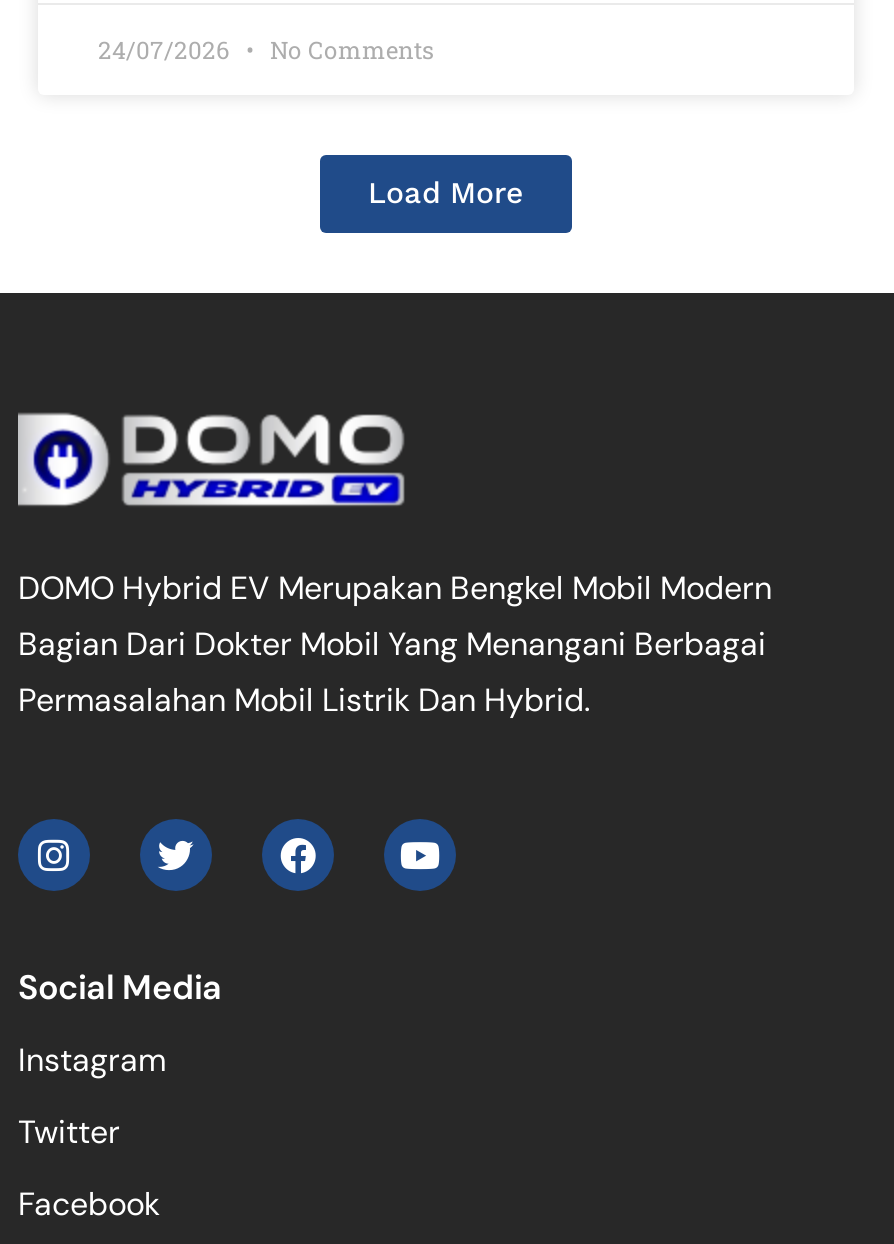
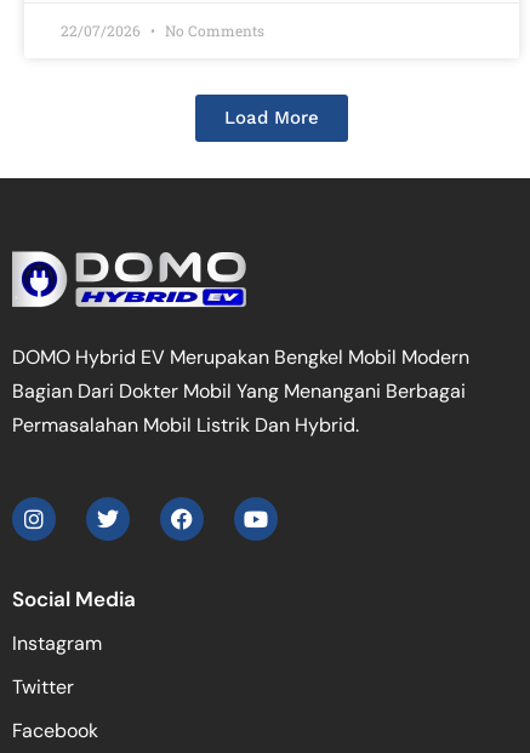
- 24/07/2026 No Comments
+ 22/07/2026 No Comments
